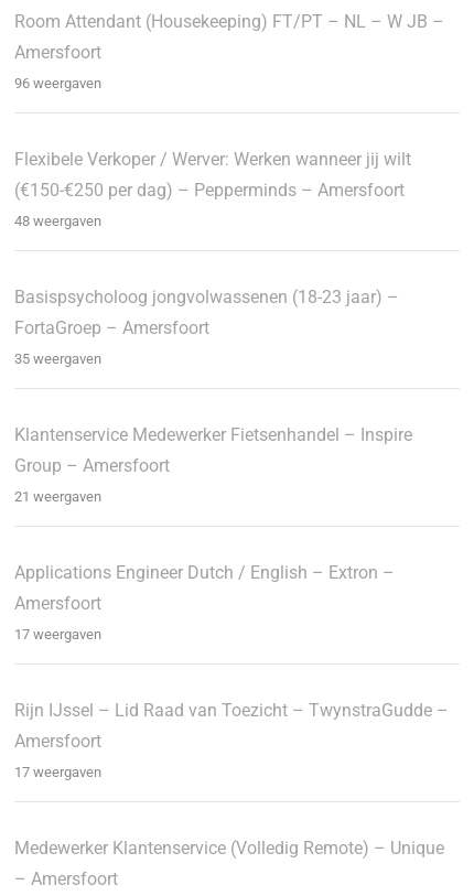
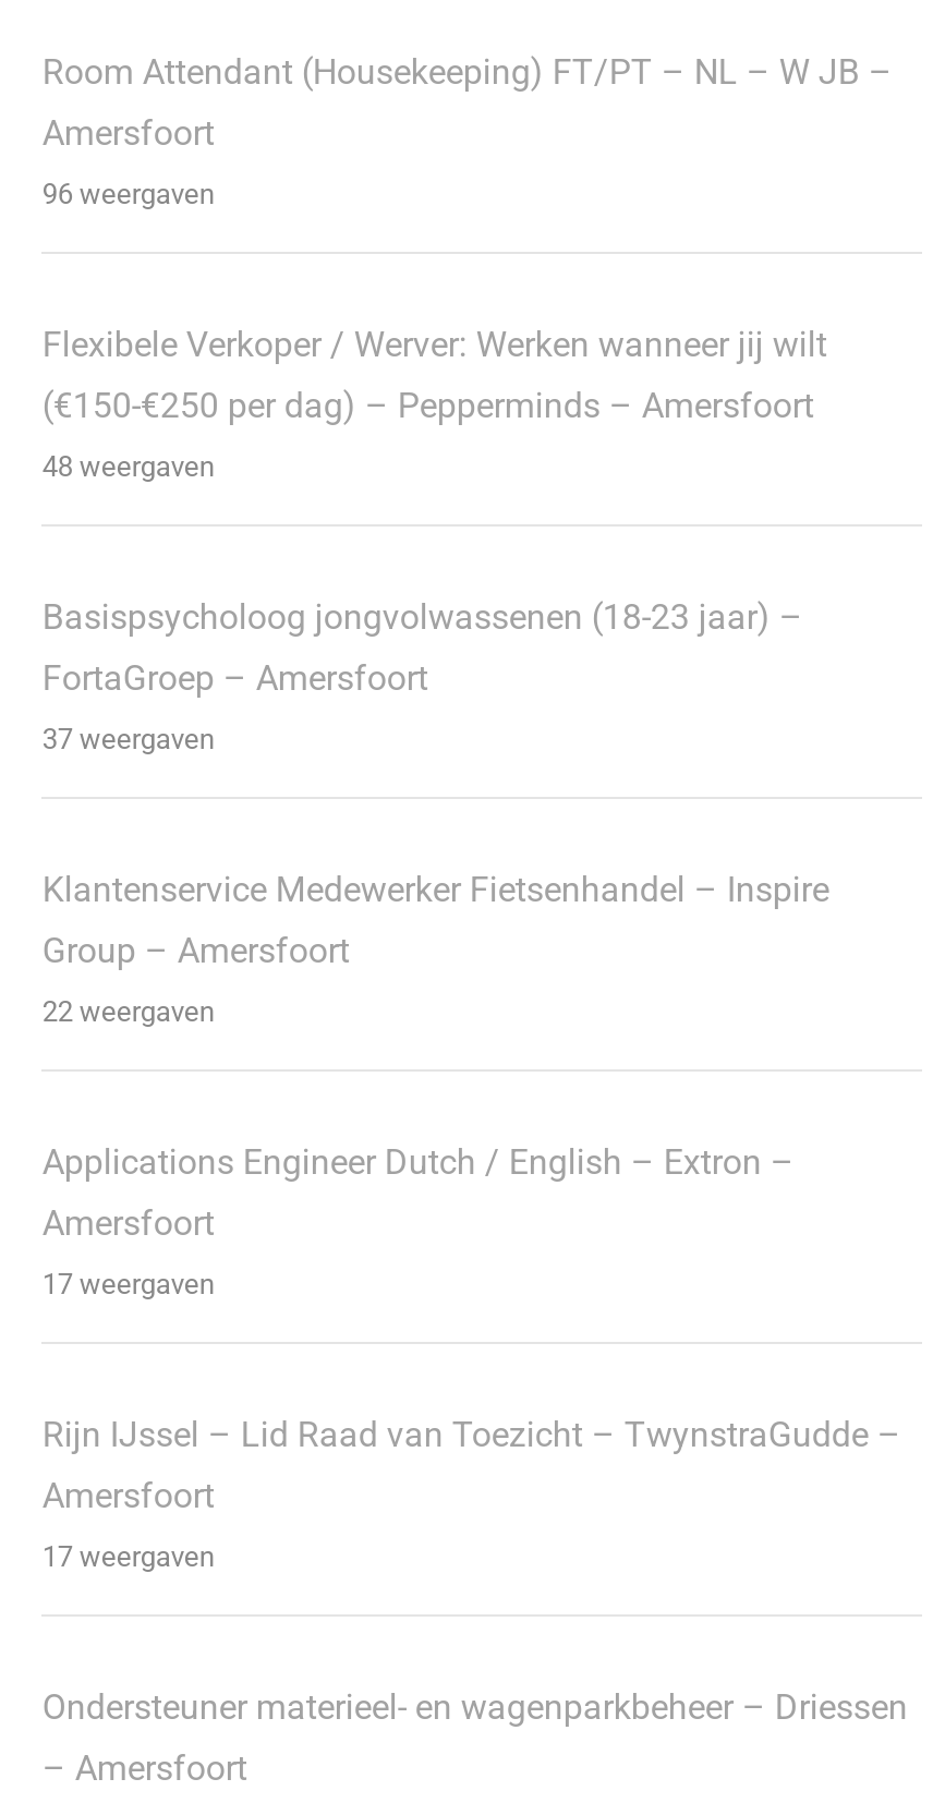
- 35 weergaven
+ 37 weergaven

- 21 weergaven
+ 22 weergaven

- Medewerker Klantenservice (Volledig Remote) – Unique
+ Ondersteuner materieel- en wagenparkbeheer – Driessen
